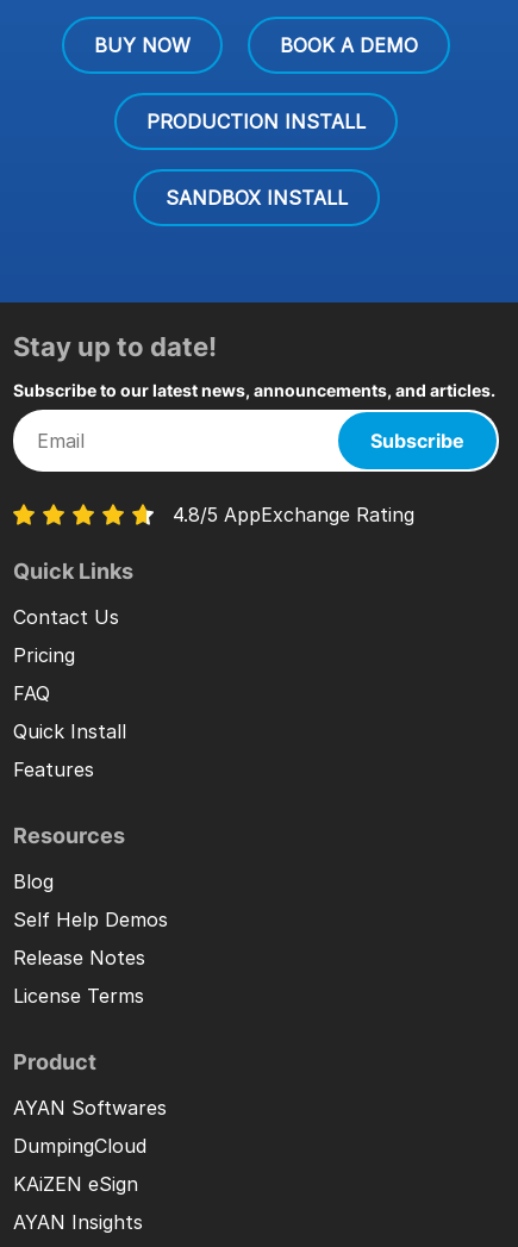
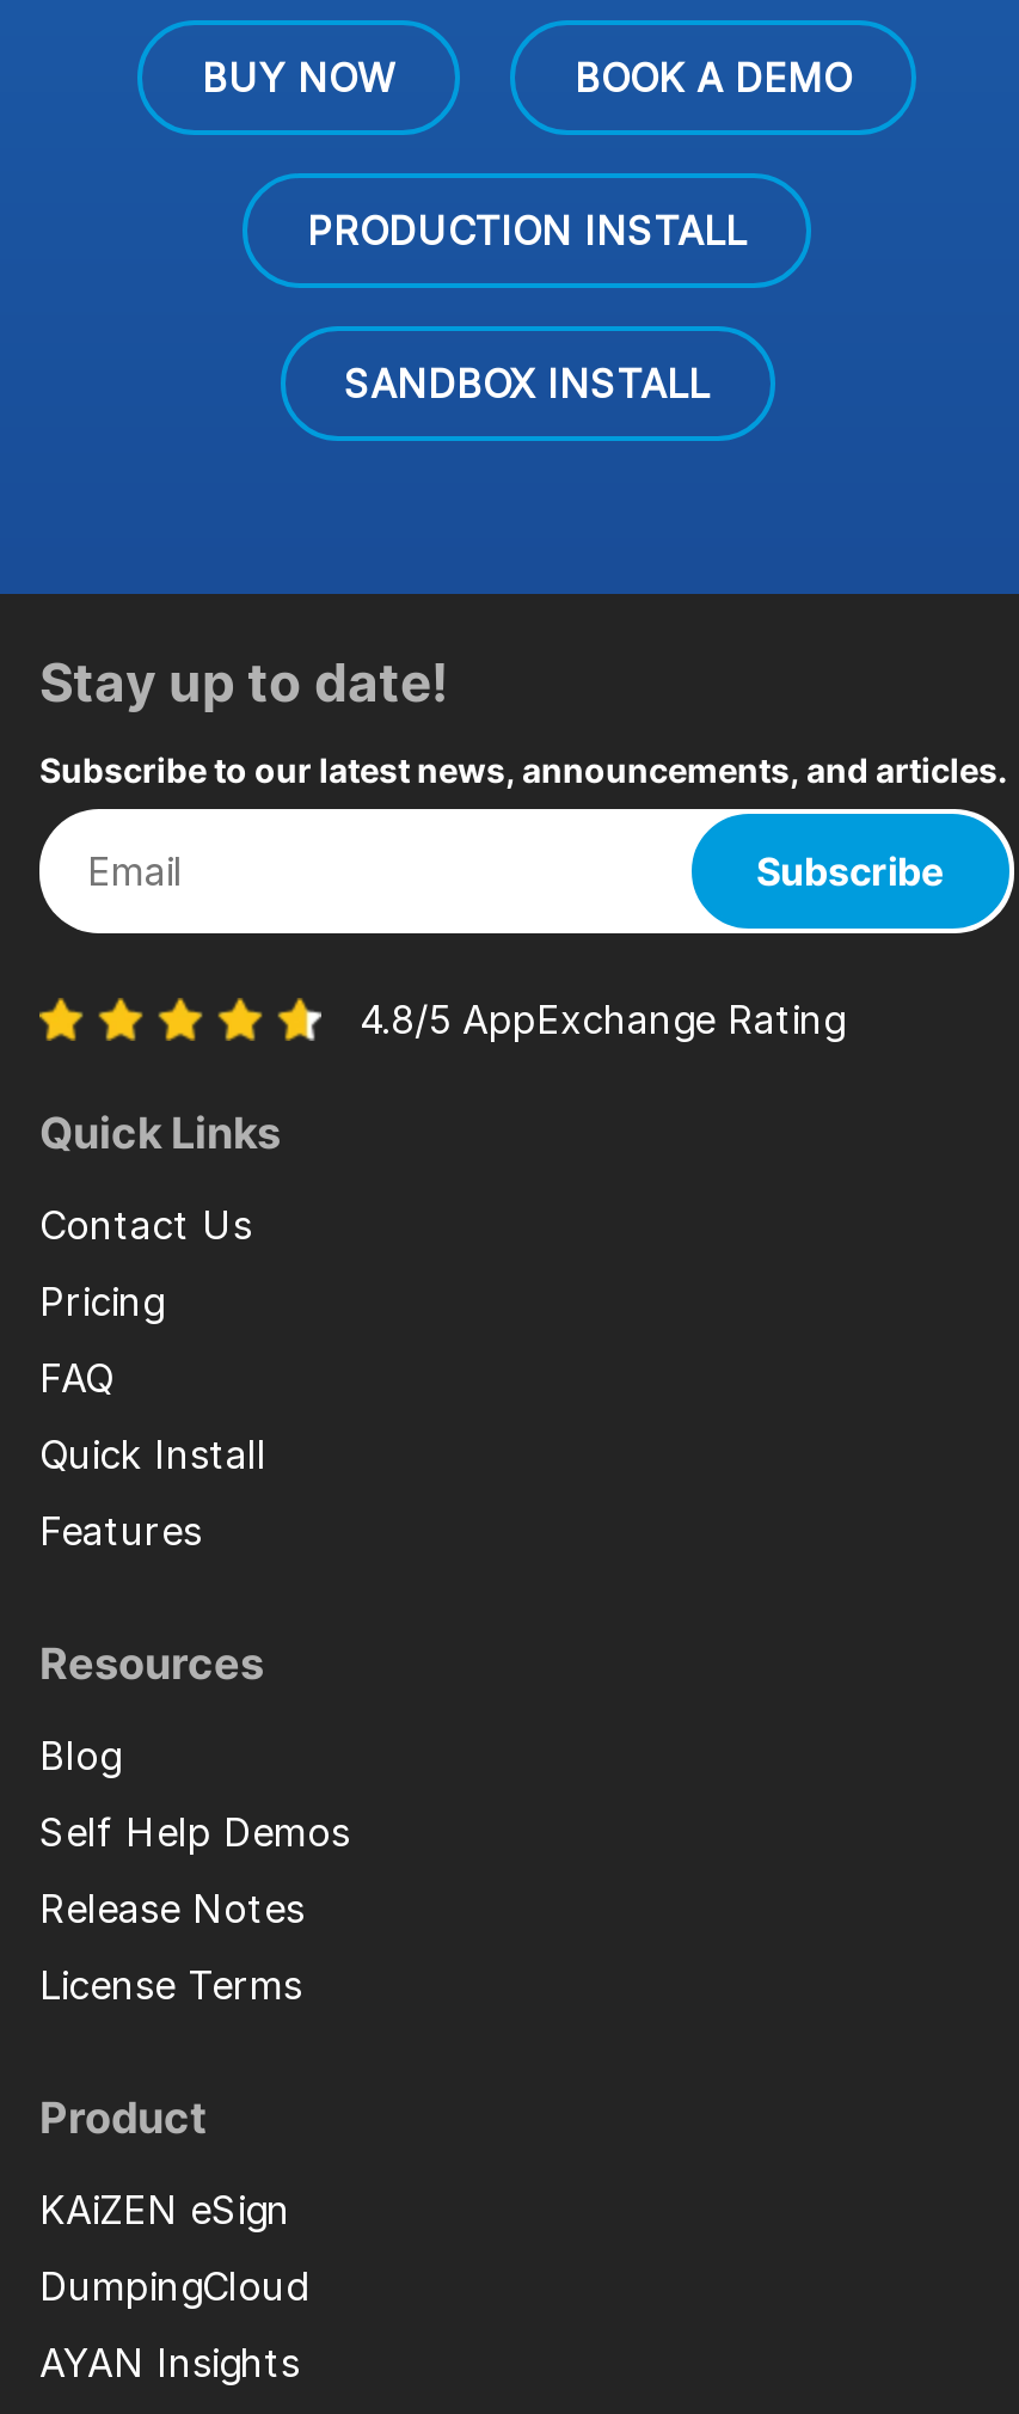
- AYAN Softwares

moved up: KAiZEN eSign
